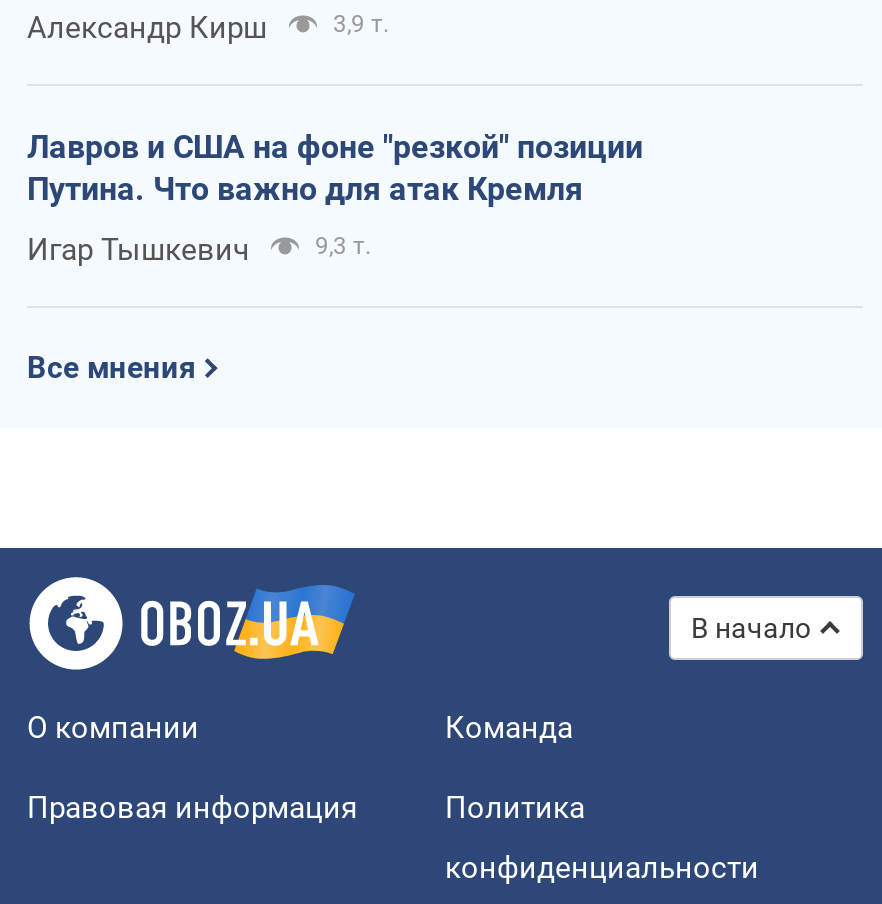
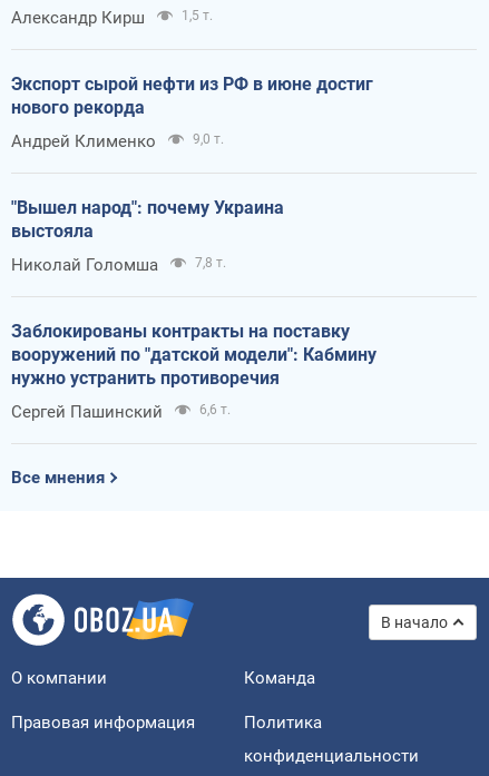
- 3,9 т.
- Лавров и США на фоне "резкой" позиции
- Путина. Что важно для атак Кремля
- Игар Тышкевич
- 9,3 т.
+ 1,5 т.
+ Экспорт сырой нефти из РФ в июне достиг
+ нового рекорда
+ Андрей Клименко
+ 9,0 т.
+ "Вышел народ": почему Украина
+ выстояла
+ Николай Голомша
+ 7,8 т.
+ Заблокированы контракты на поставку
+ вооружений по "датской модели": Кабмину
+ нужно устранить противоречия
+ Сергей Пашинский
+ 6,6 т.
